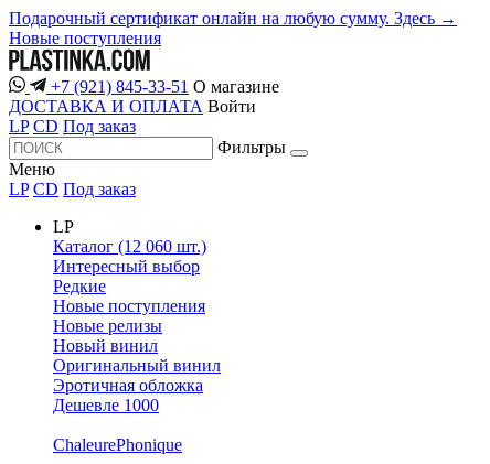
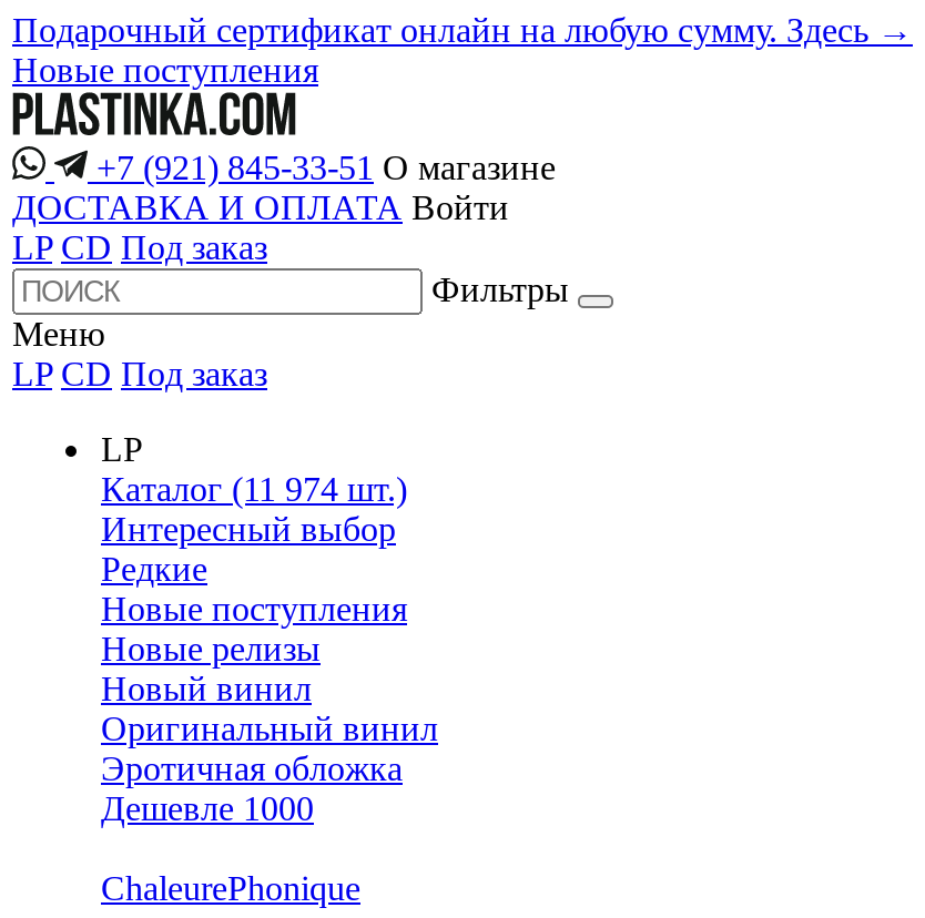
- Каталог (12 060 шт.)
+ Каталог (11 974 шт.)
